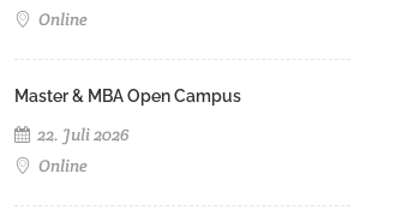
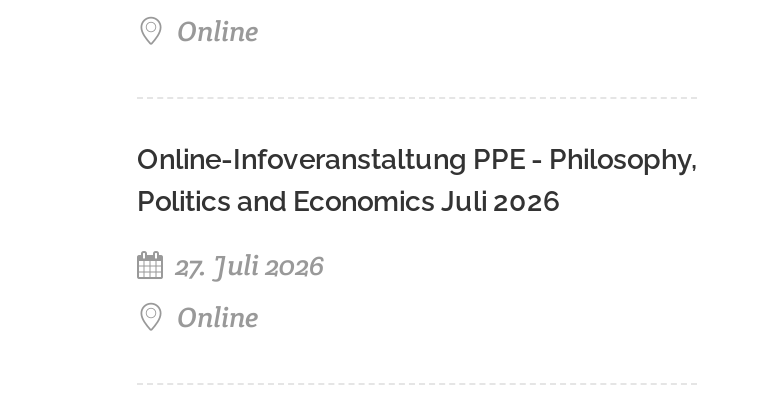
- Master & MBA Open Campus
+ Online-Infoveranstaltung PPE - Philosophy,
+ Politics and Economics Juli 2026

- 22. Juli 2026
+ 27. Juli 2026
